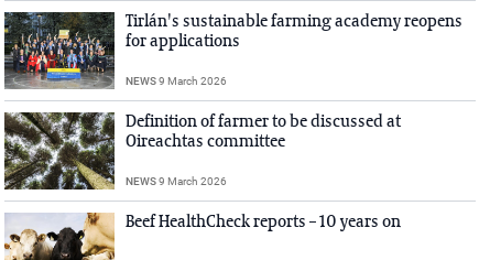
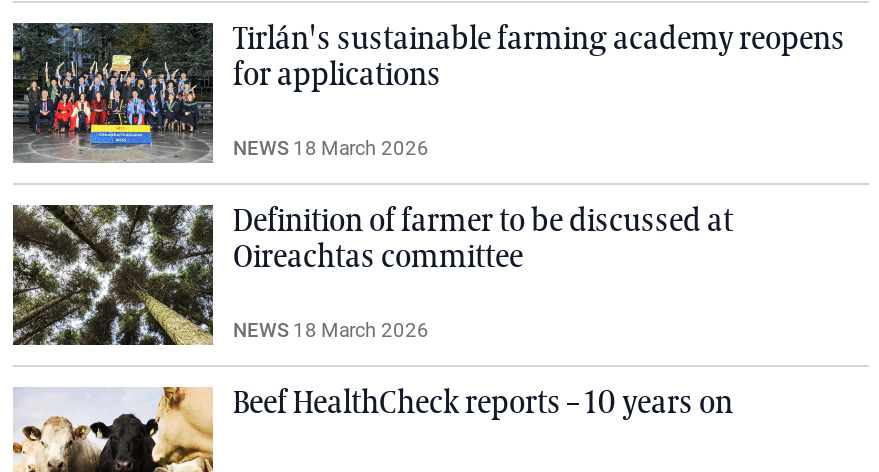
- NEWS 9 March 2026
+ NEWS 18 March 2026

- NEWS 9 March 2026
+ NEWS 18 March 2026
